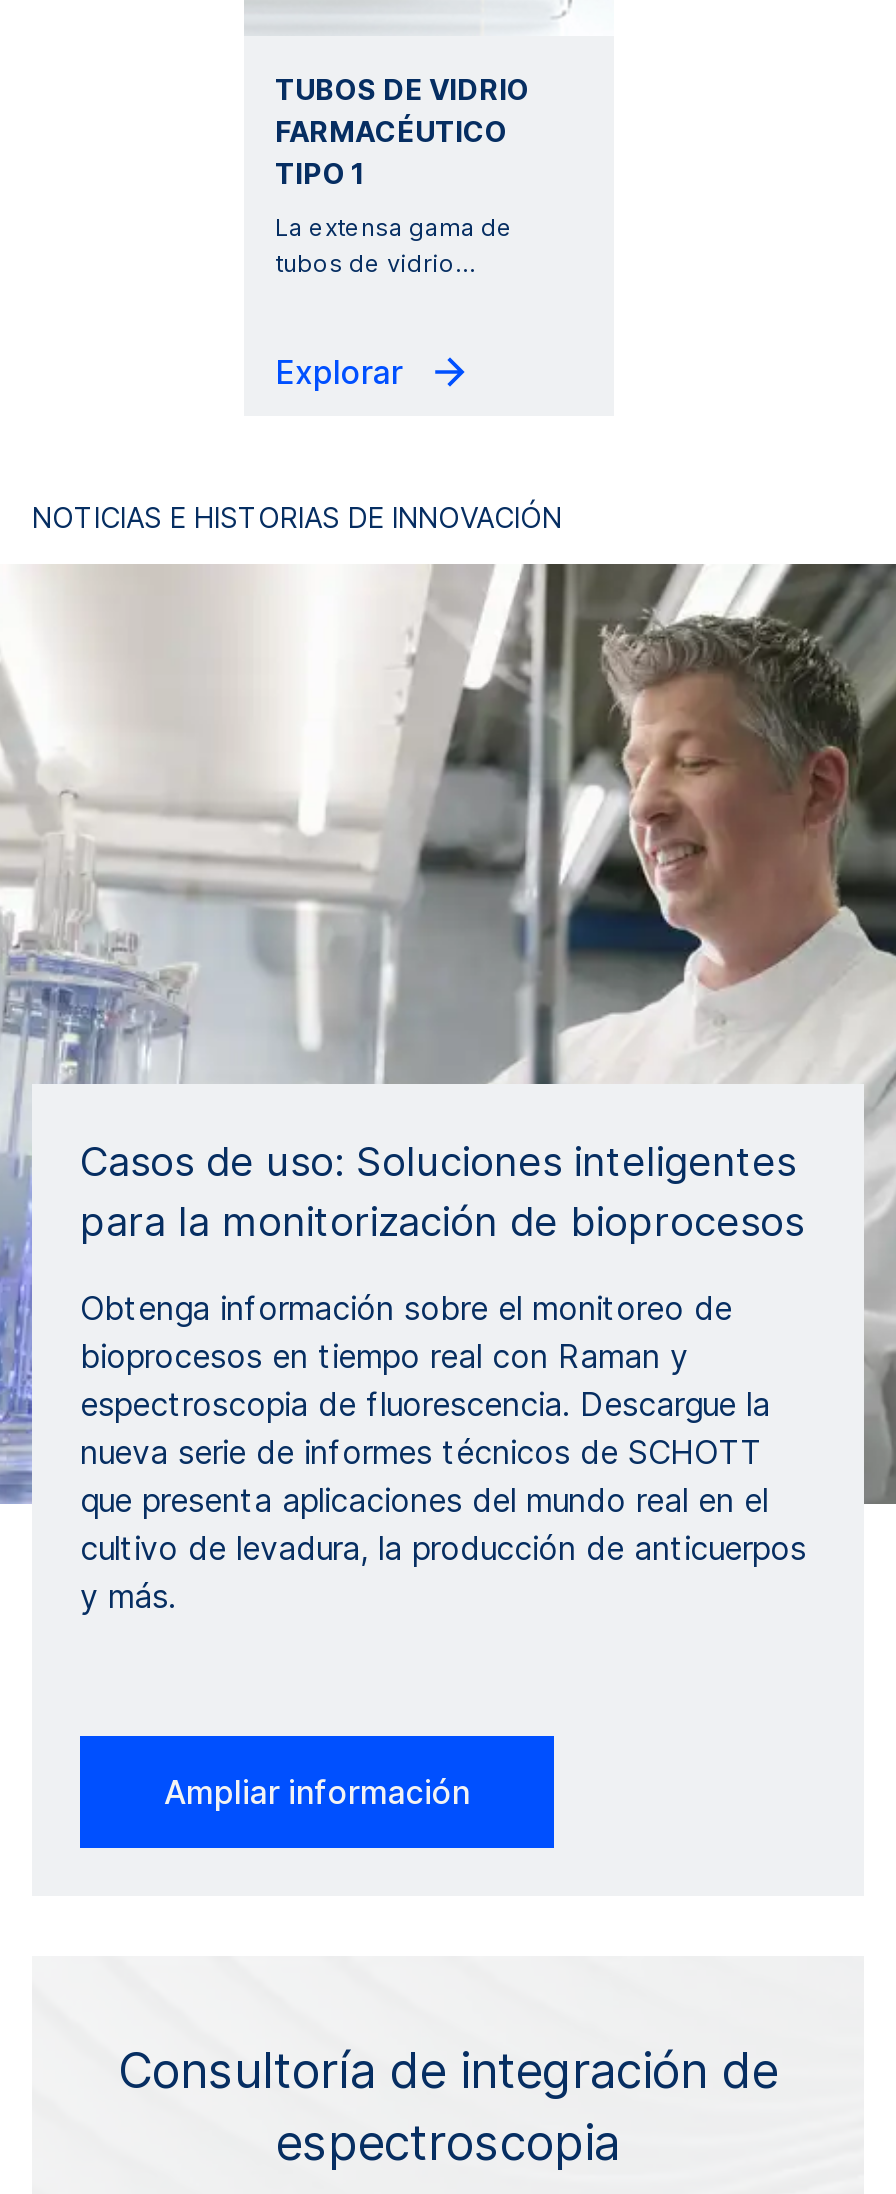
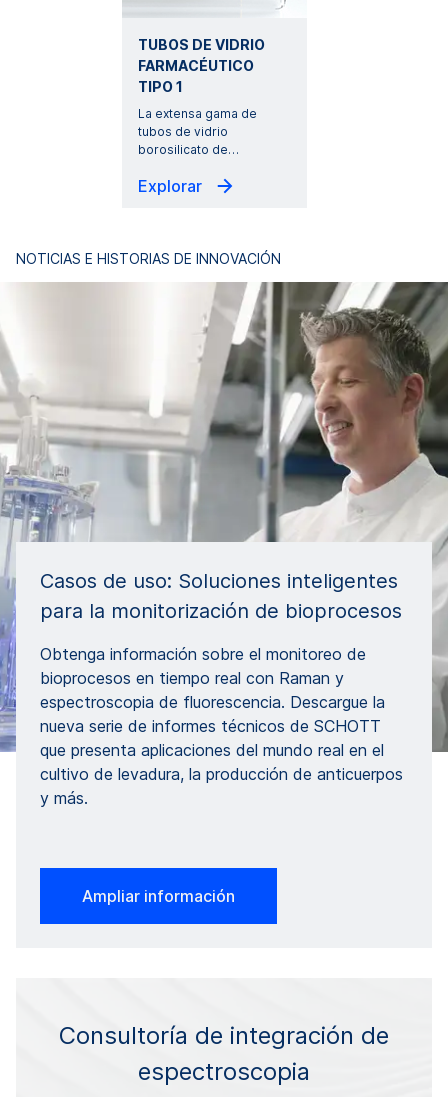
- tubos de vidrio…
+ tubos de vidrio
+ borosilicato de …
